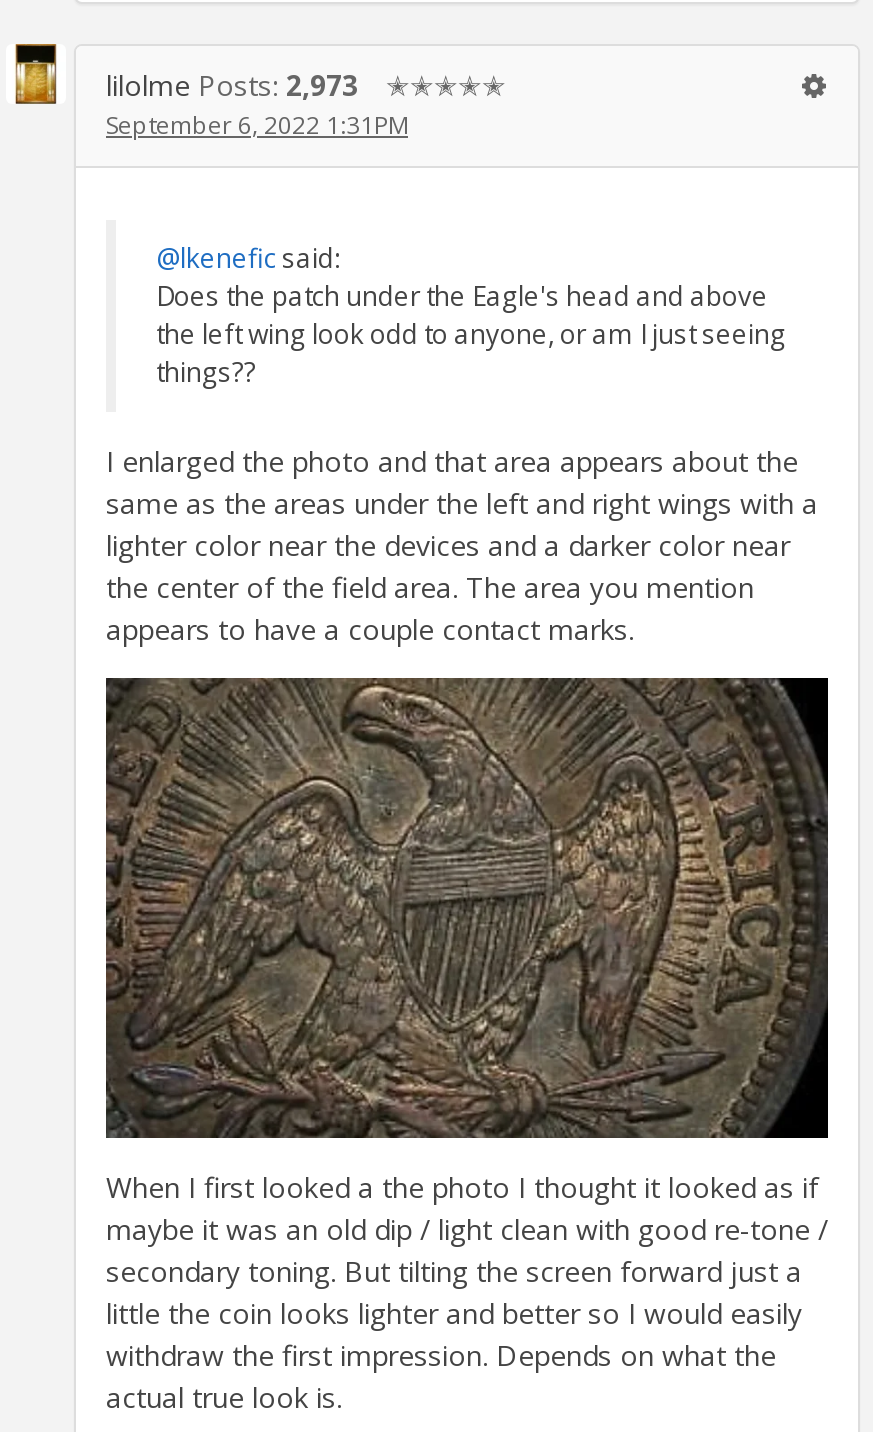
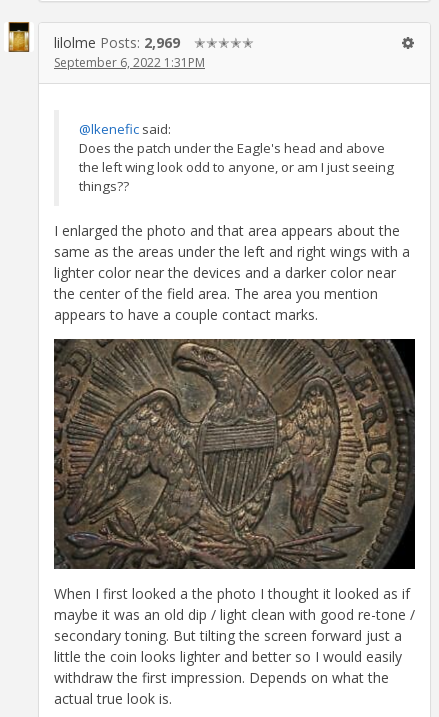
- lilolme Posts: 2,973
+ lilolme Posts: 2,969
